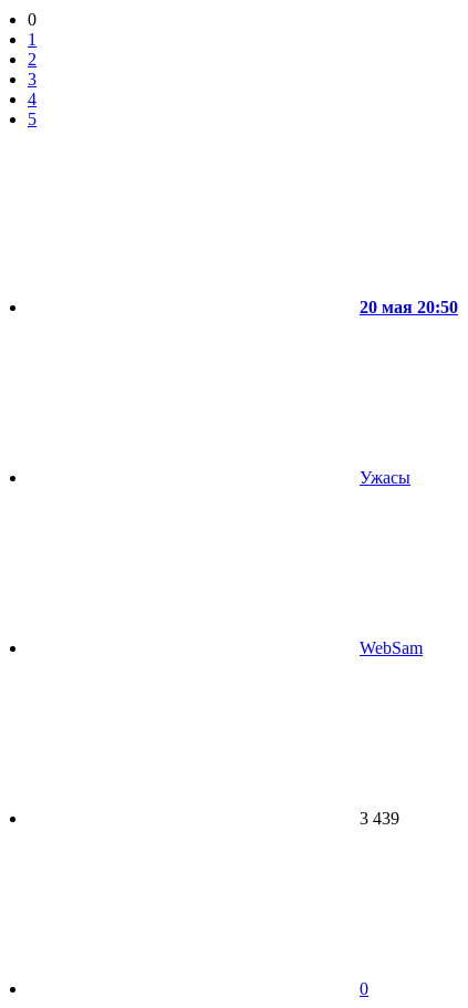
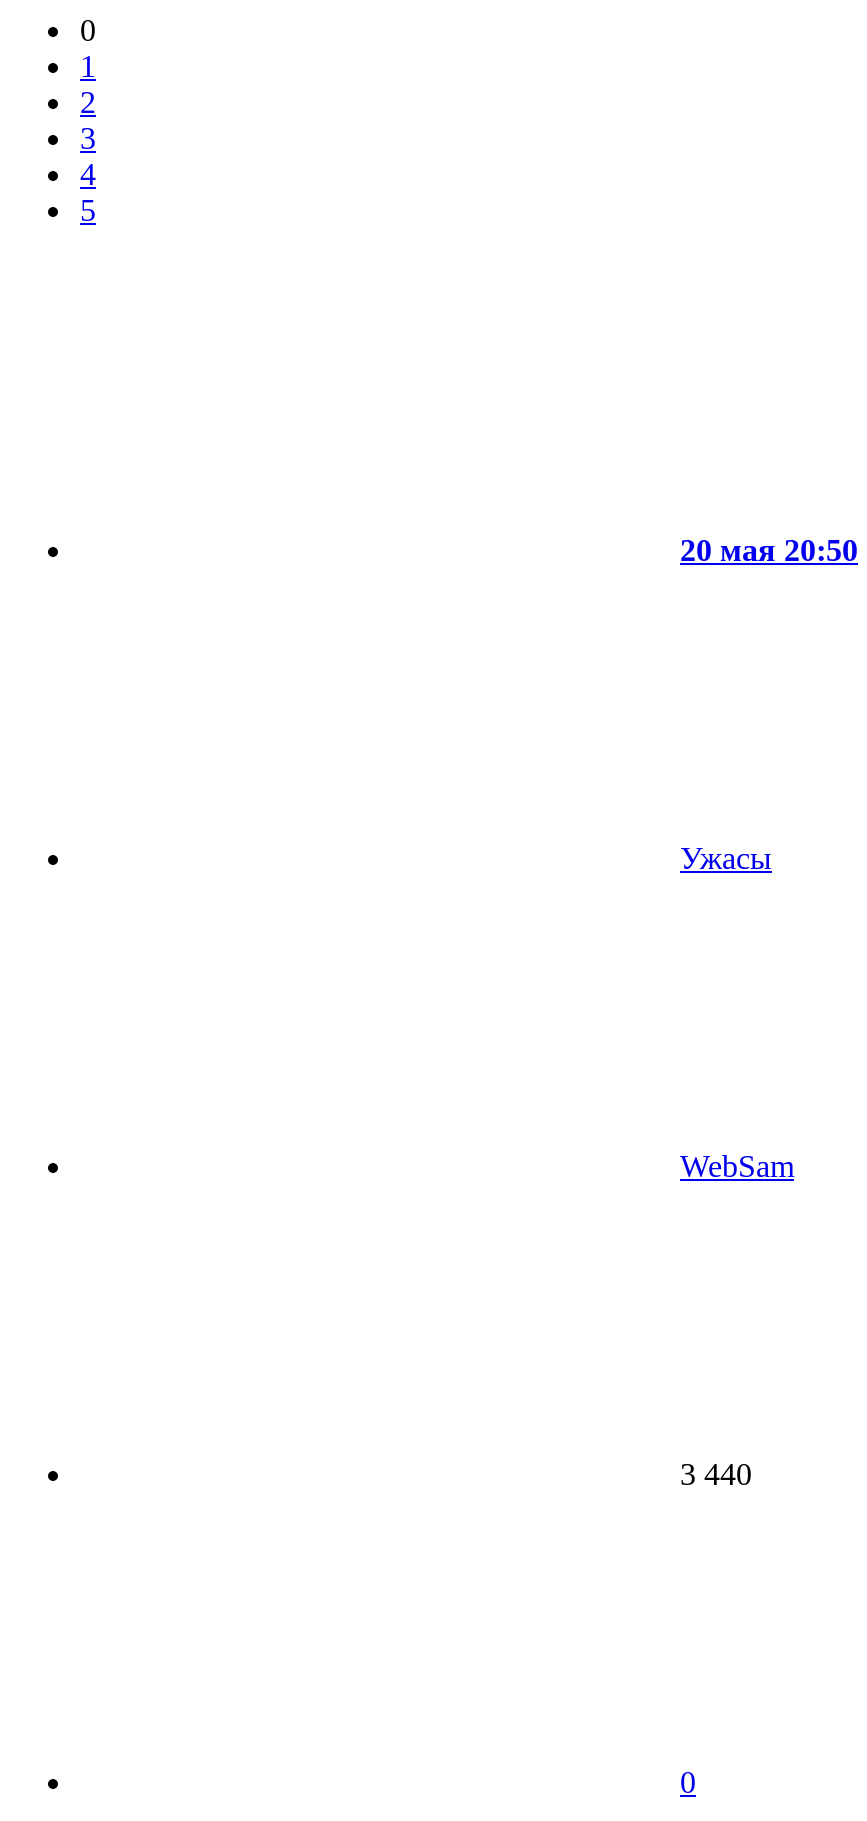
- 3 439
+ 3 440
